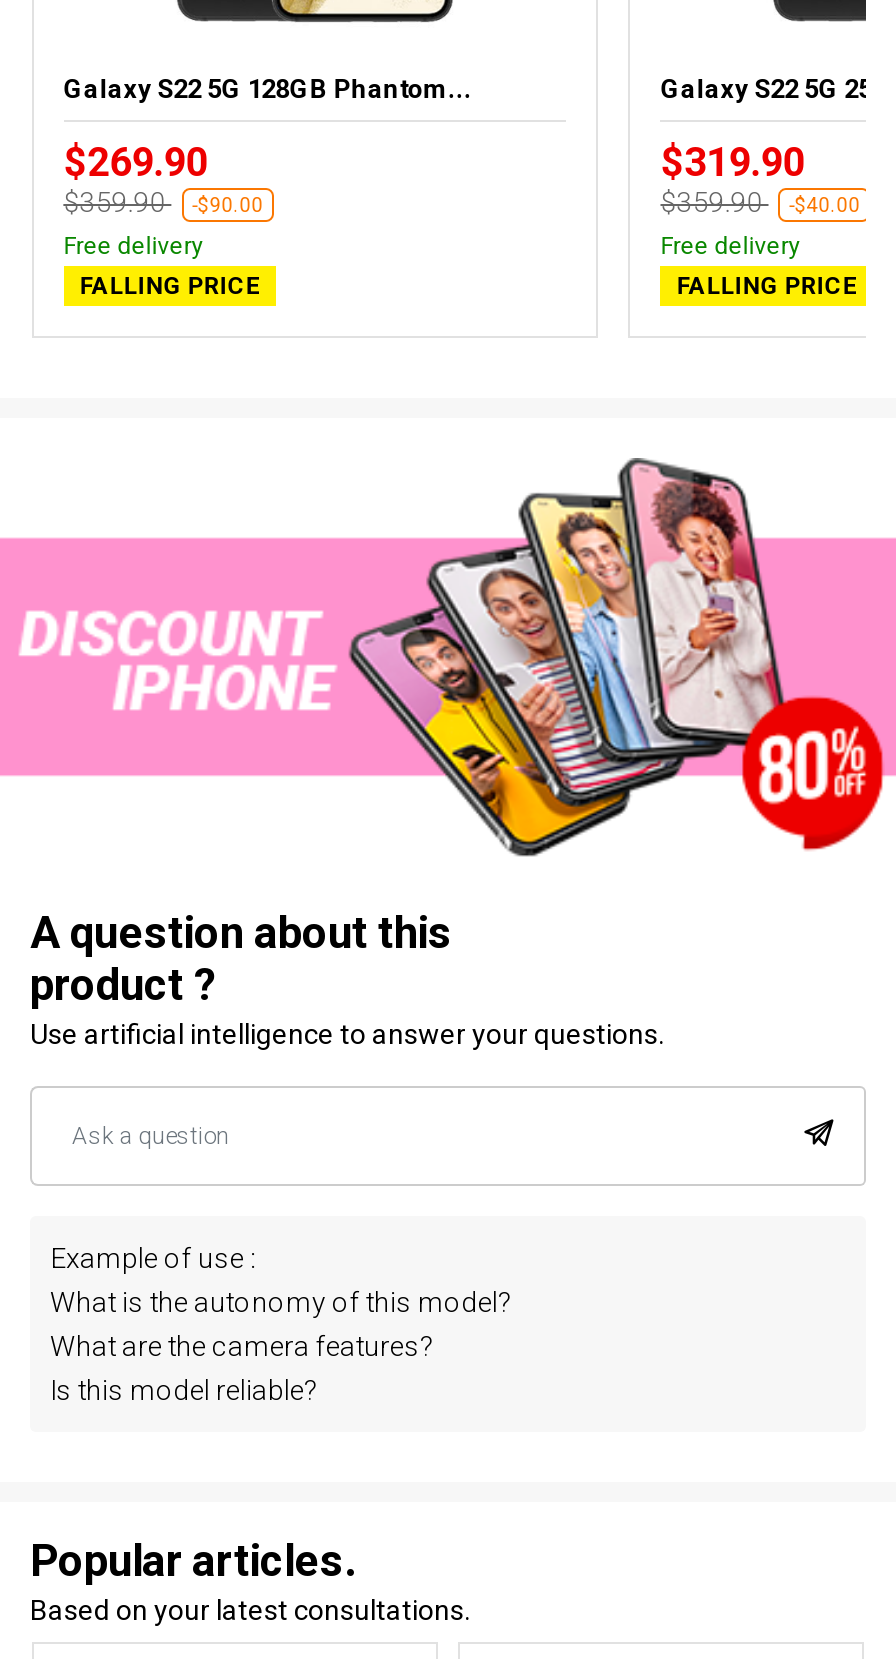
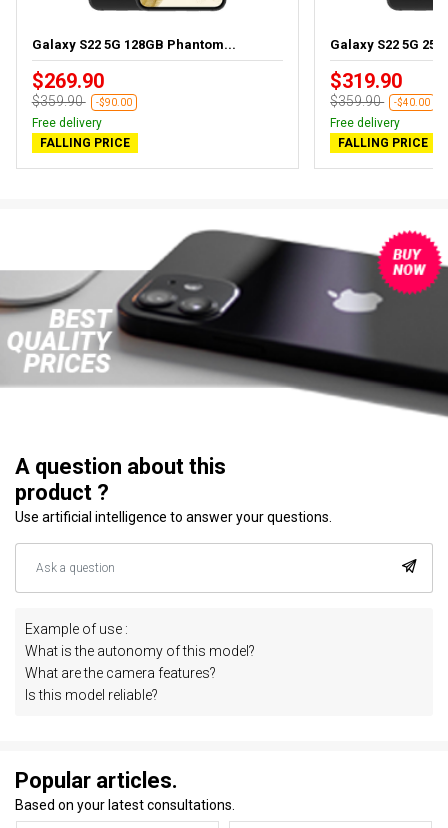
- [image]
+ [image]
